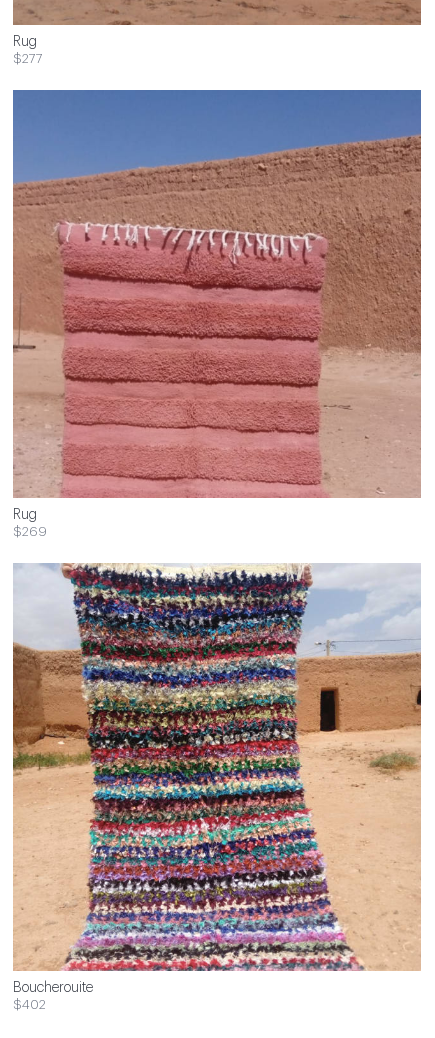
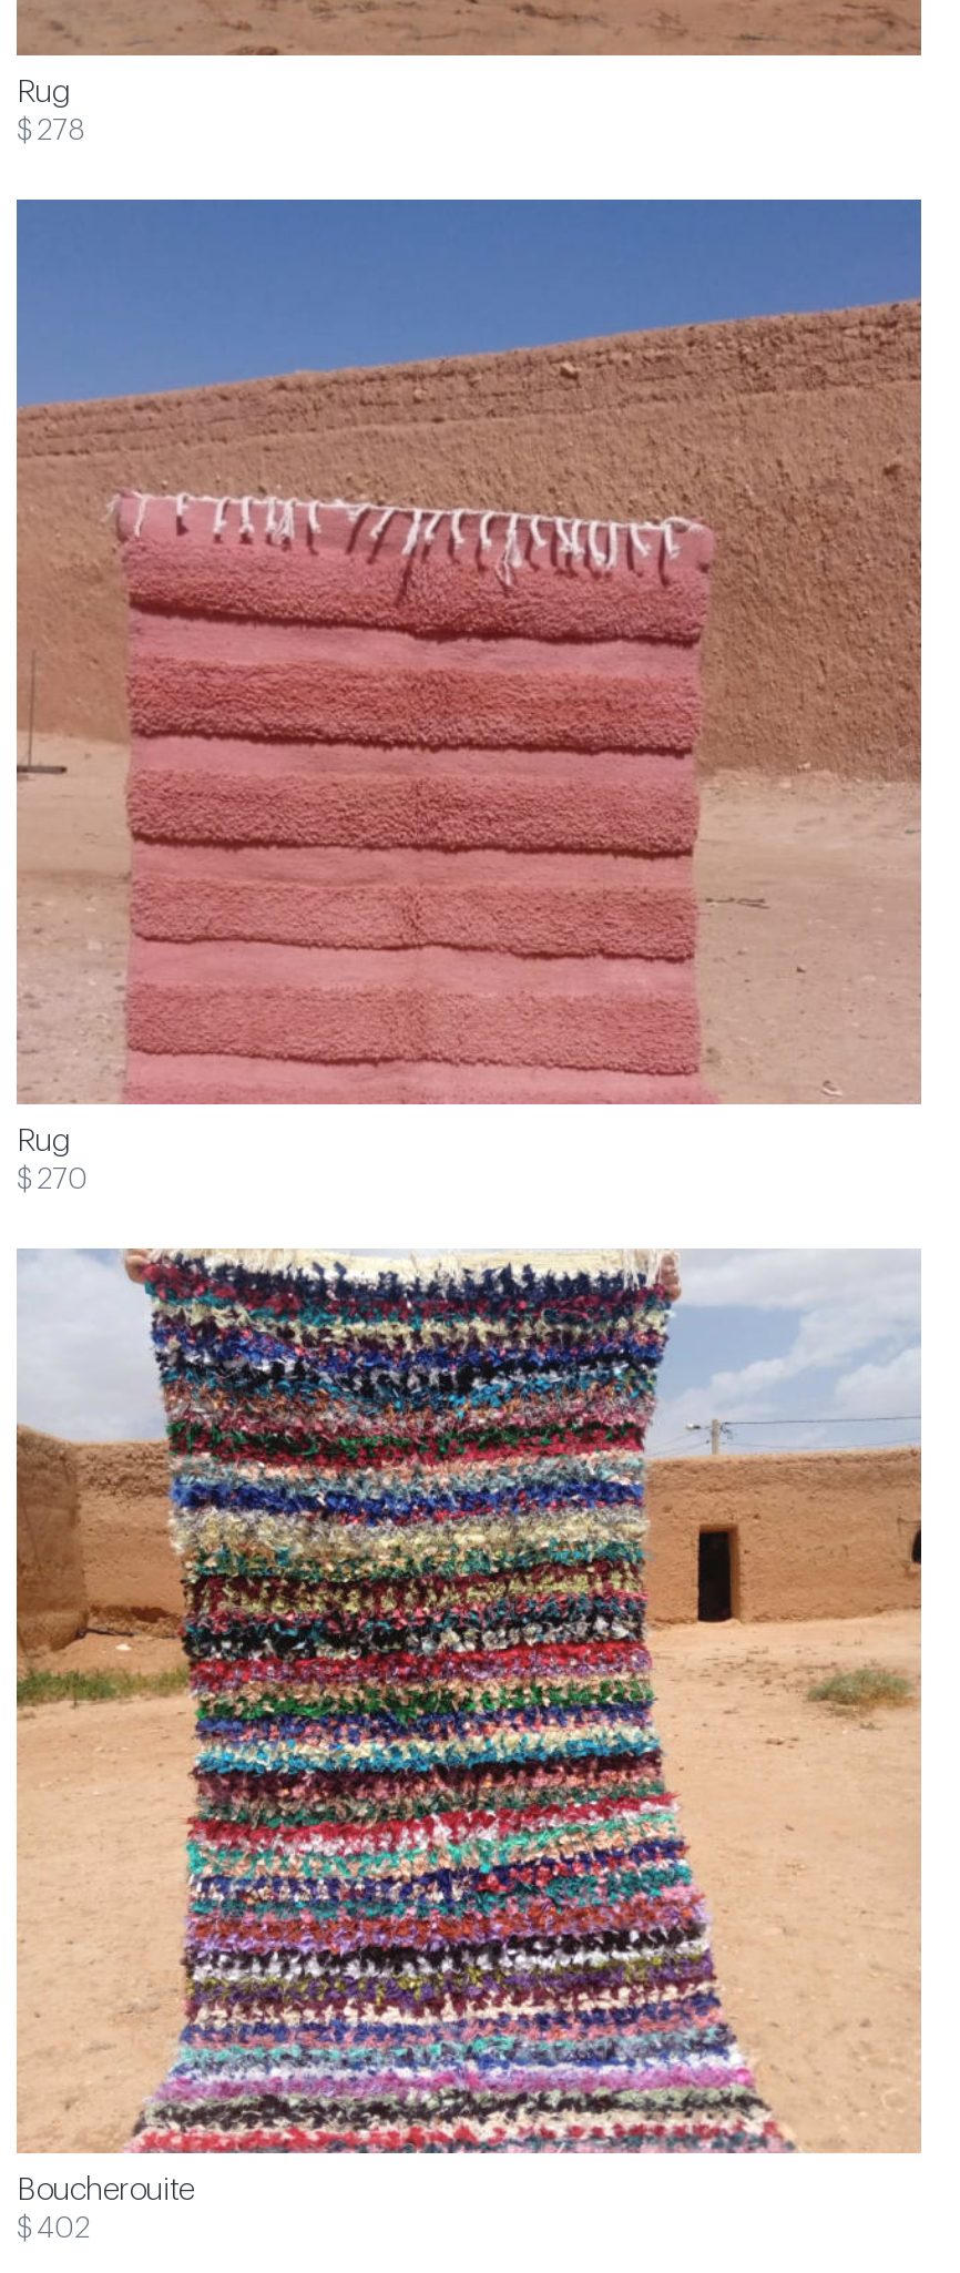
- $277
+ $278

- $269
+ $270
